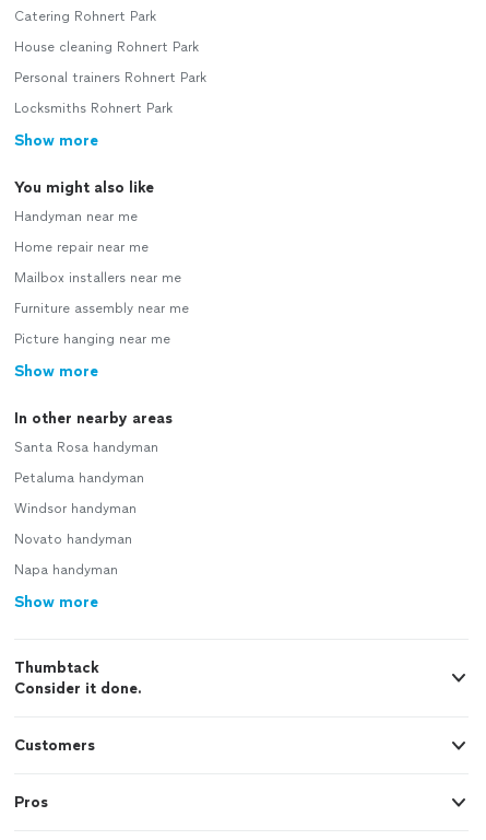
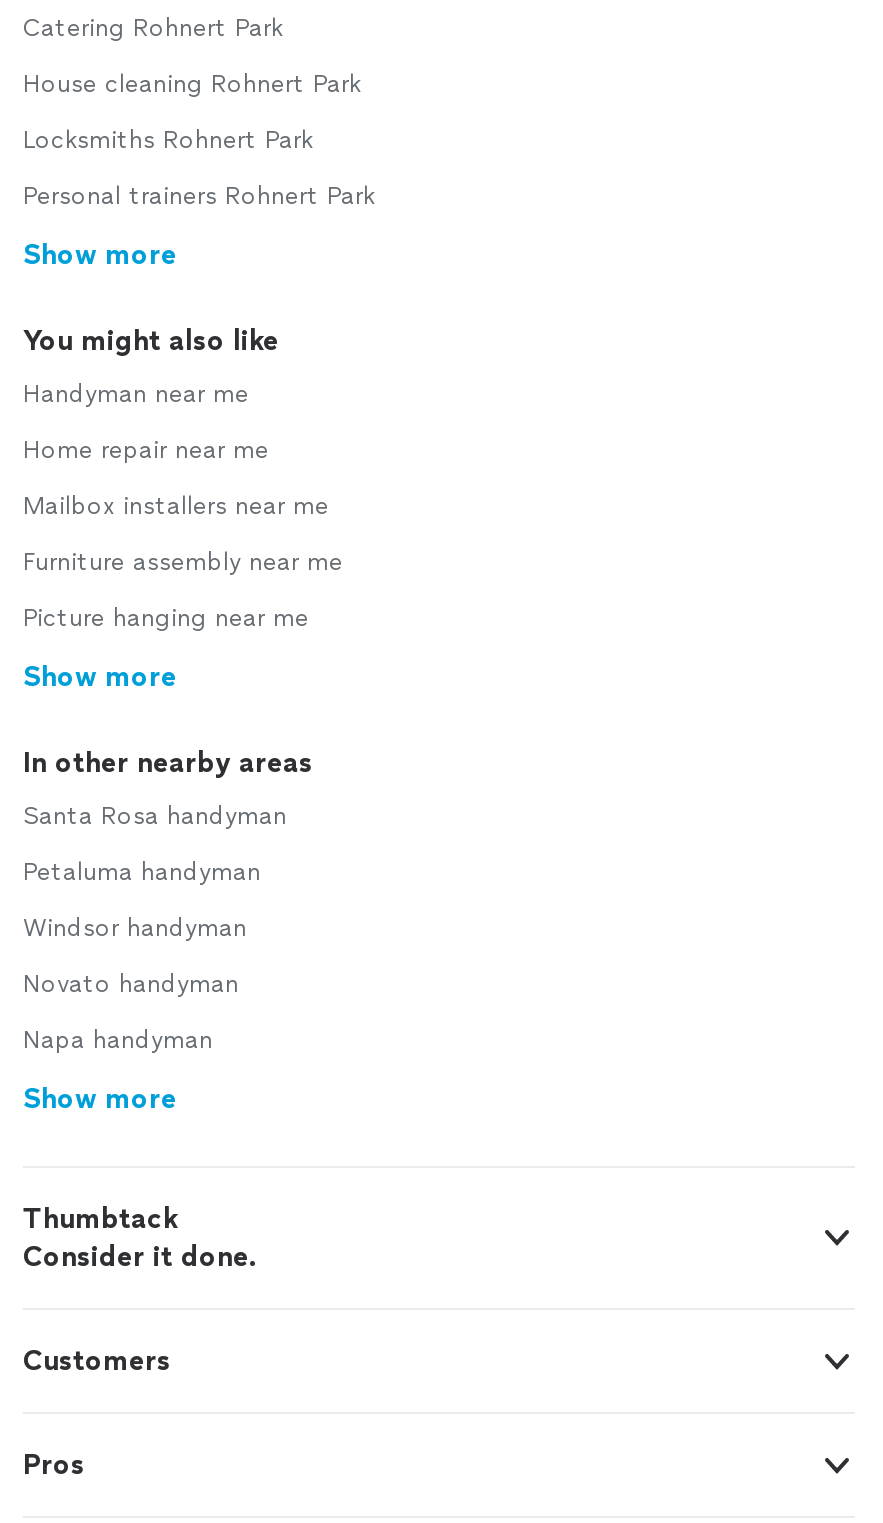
moved down: Personal trainers Rohnert Park

moved up: Locksmiths Rohnert Park
